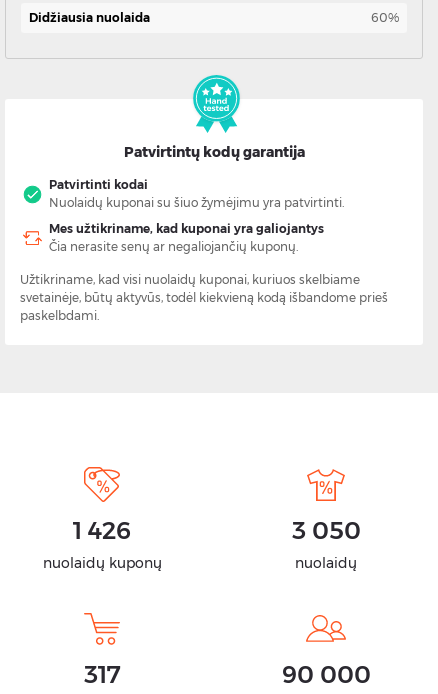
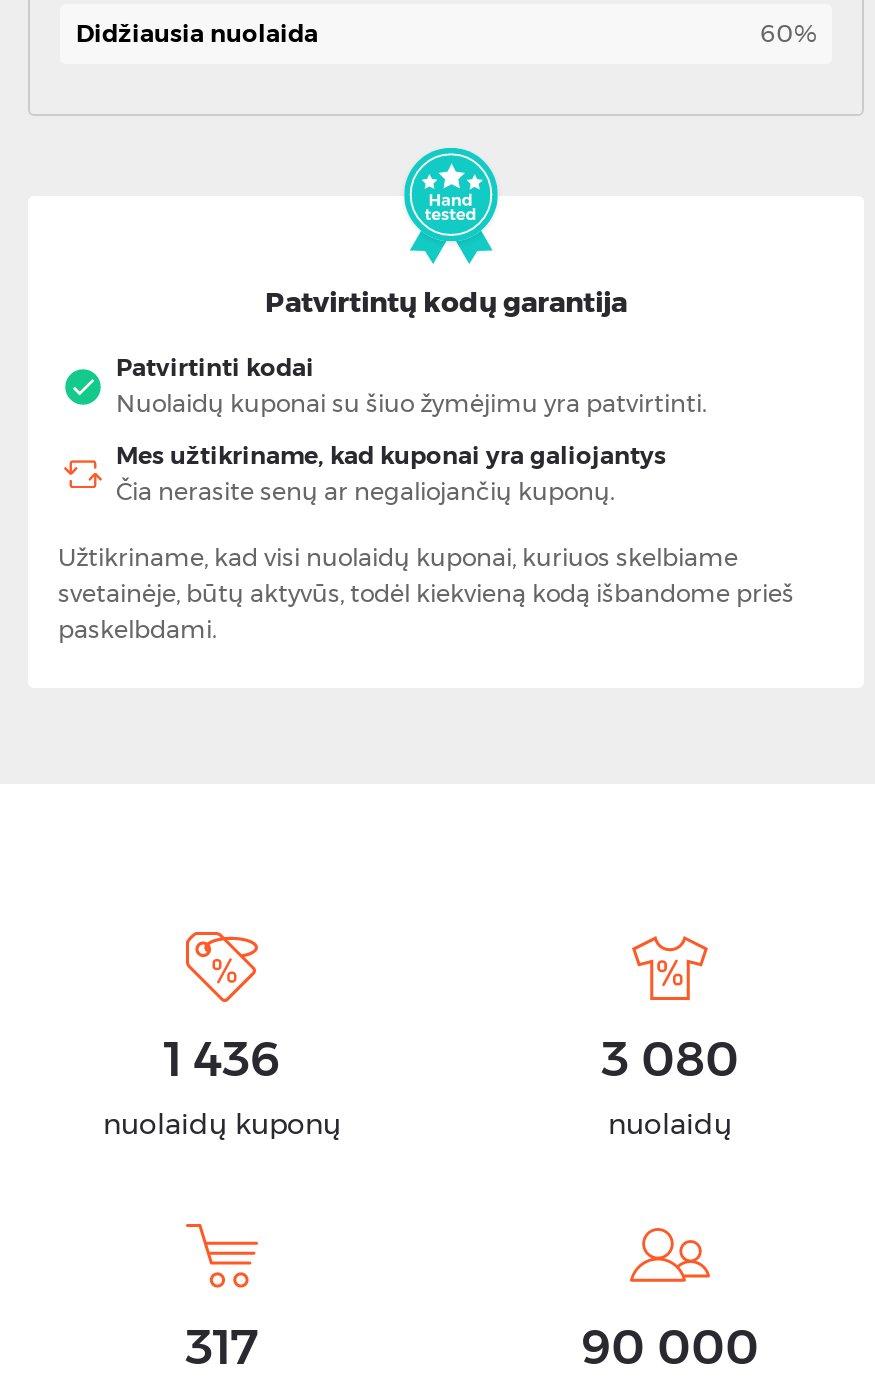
- 1 426
+ 1 436

- 3 050
+ 3 080
